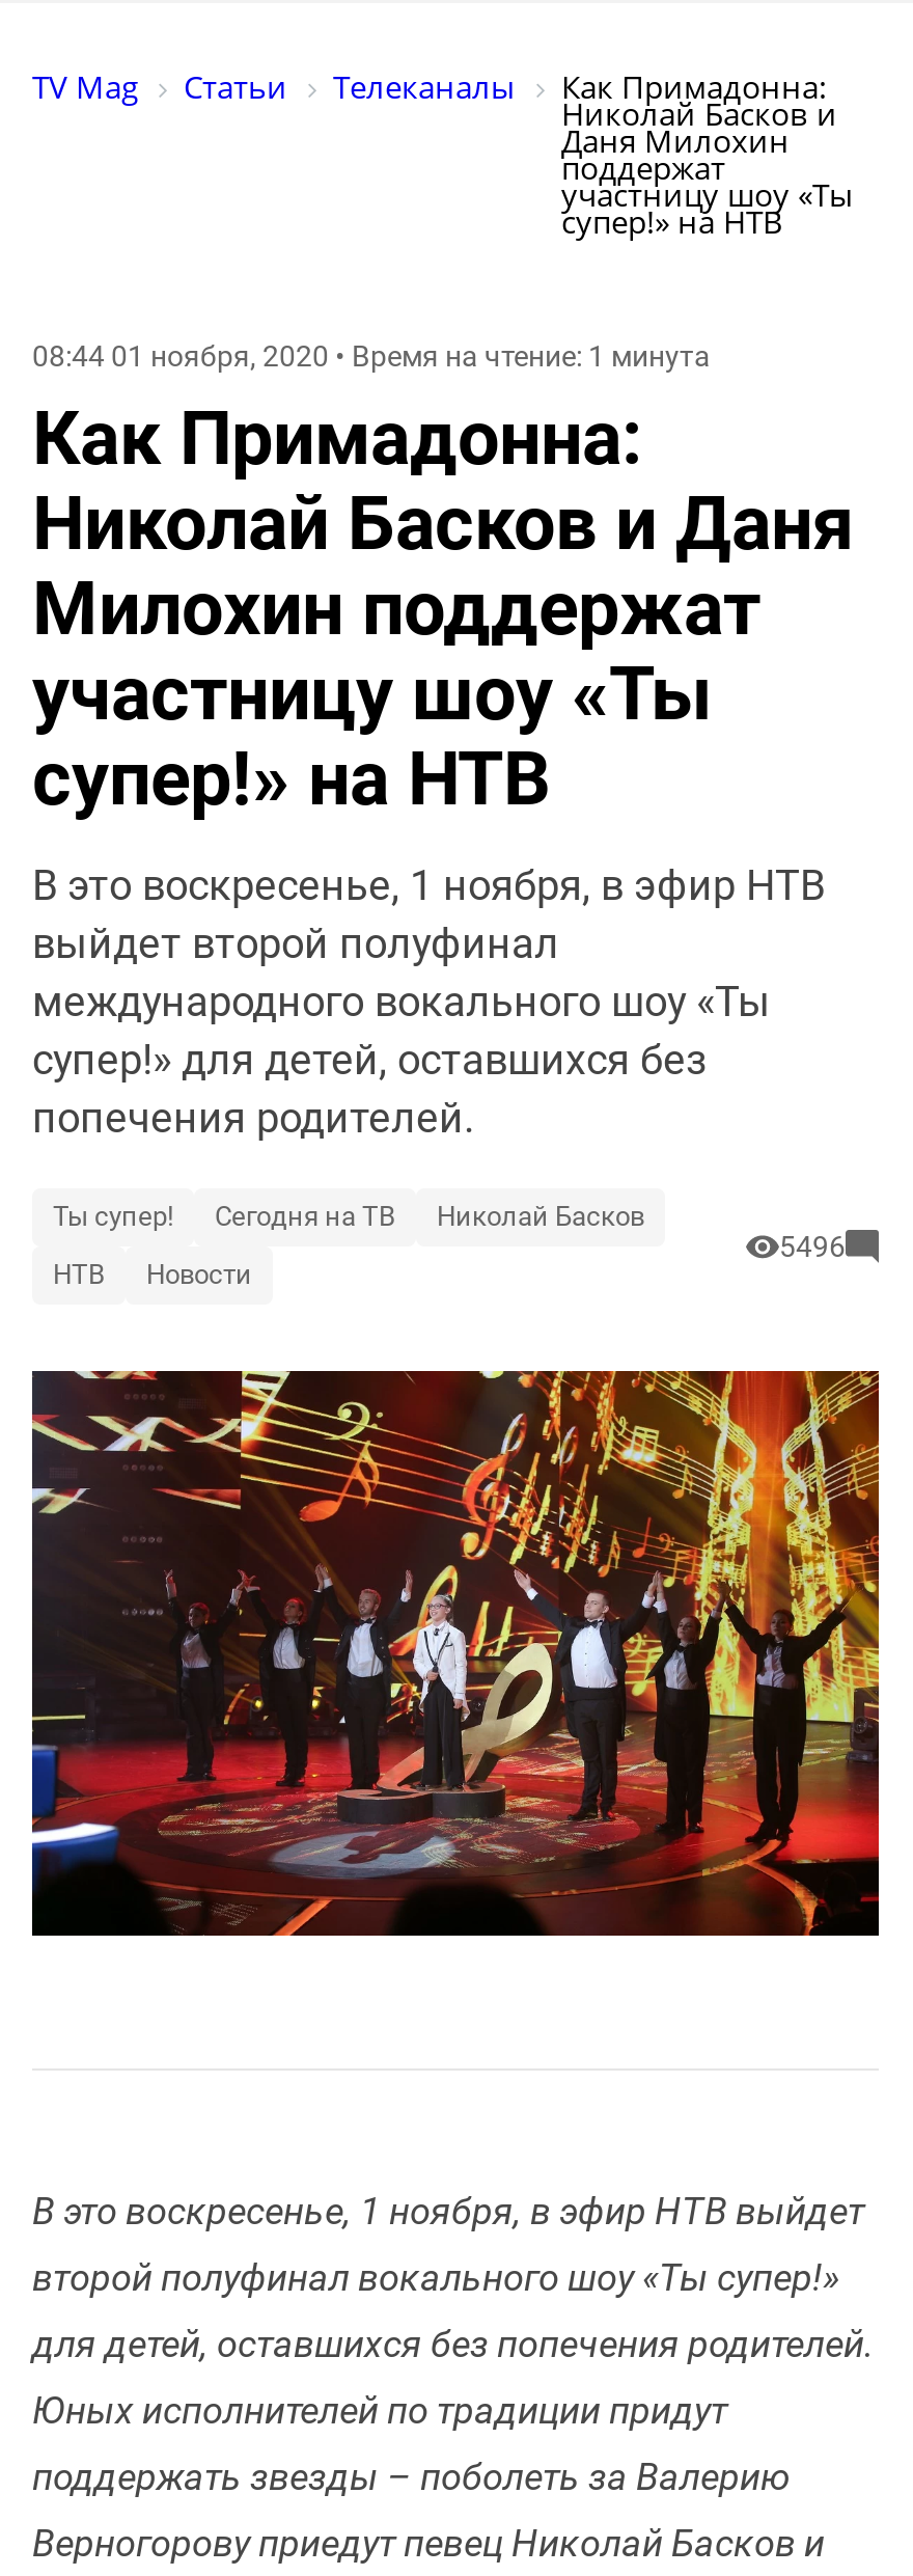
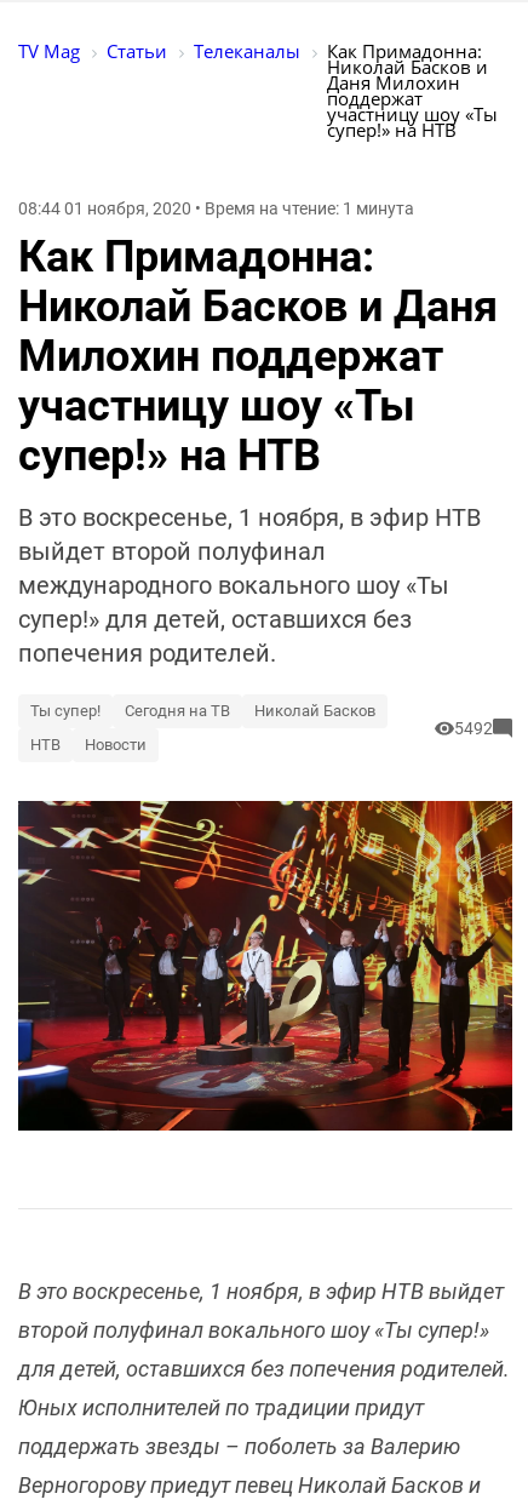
- 5496
+ 5492
